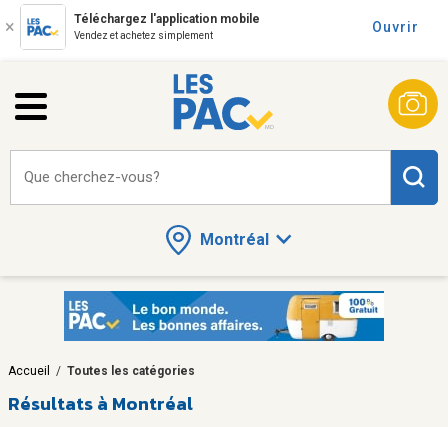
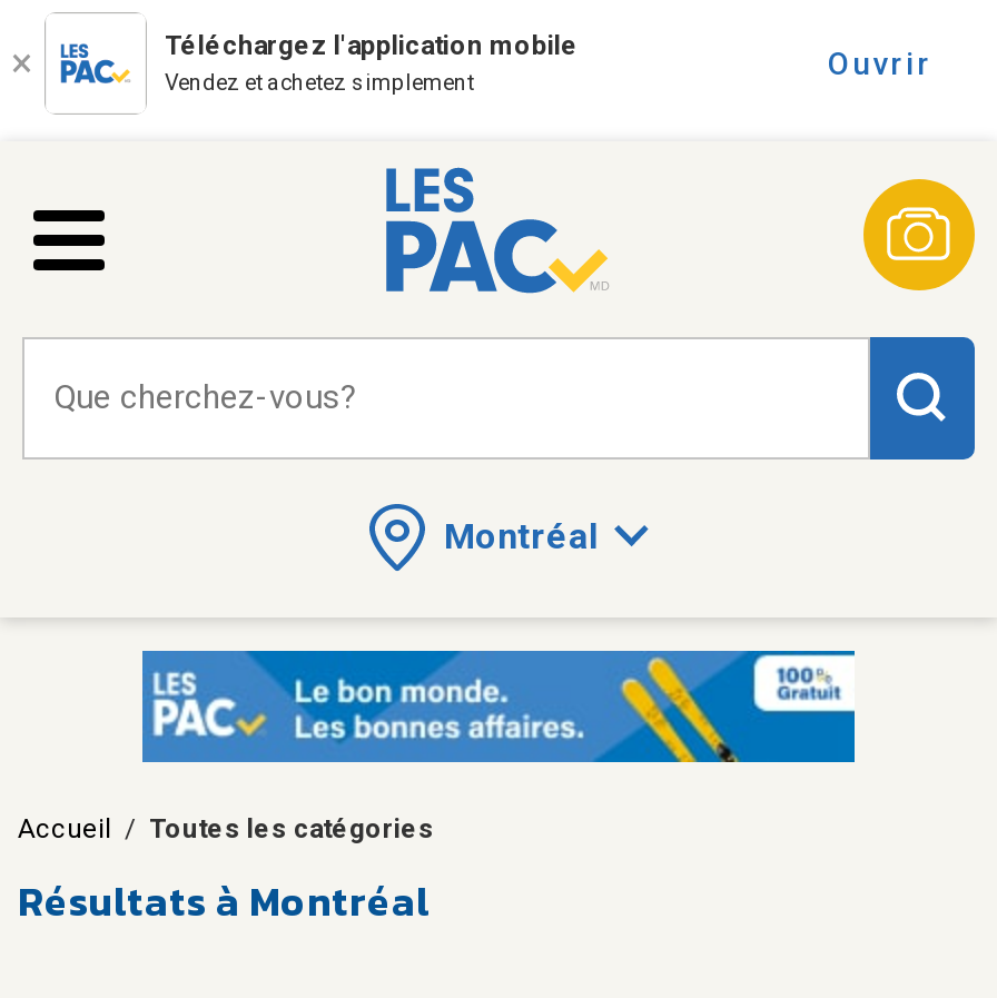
- [image]
+ [image]
